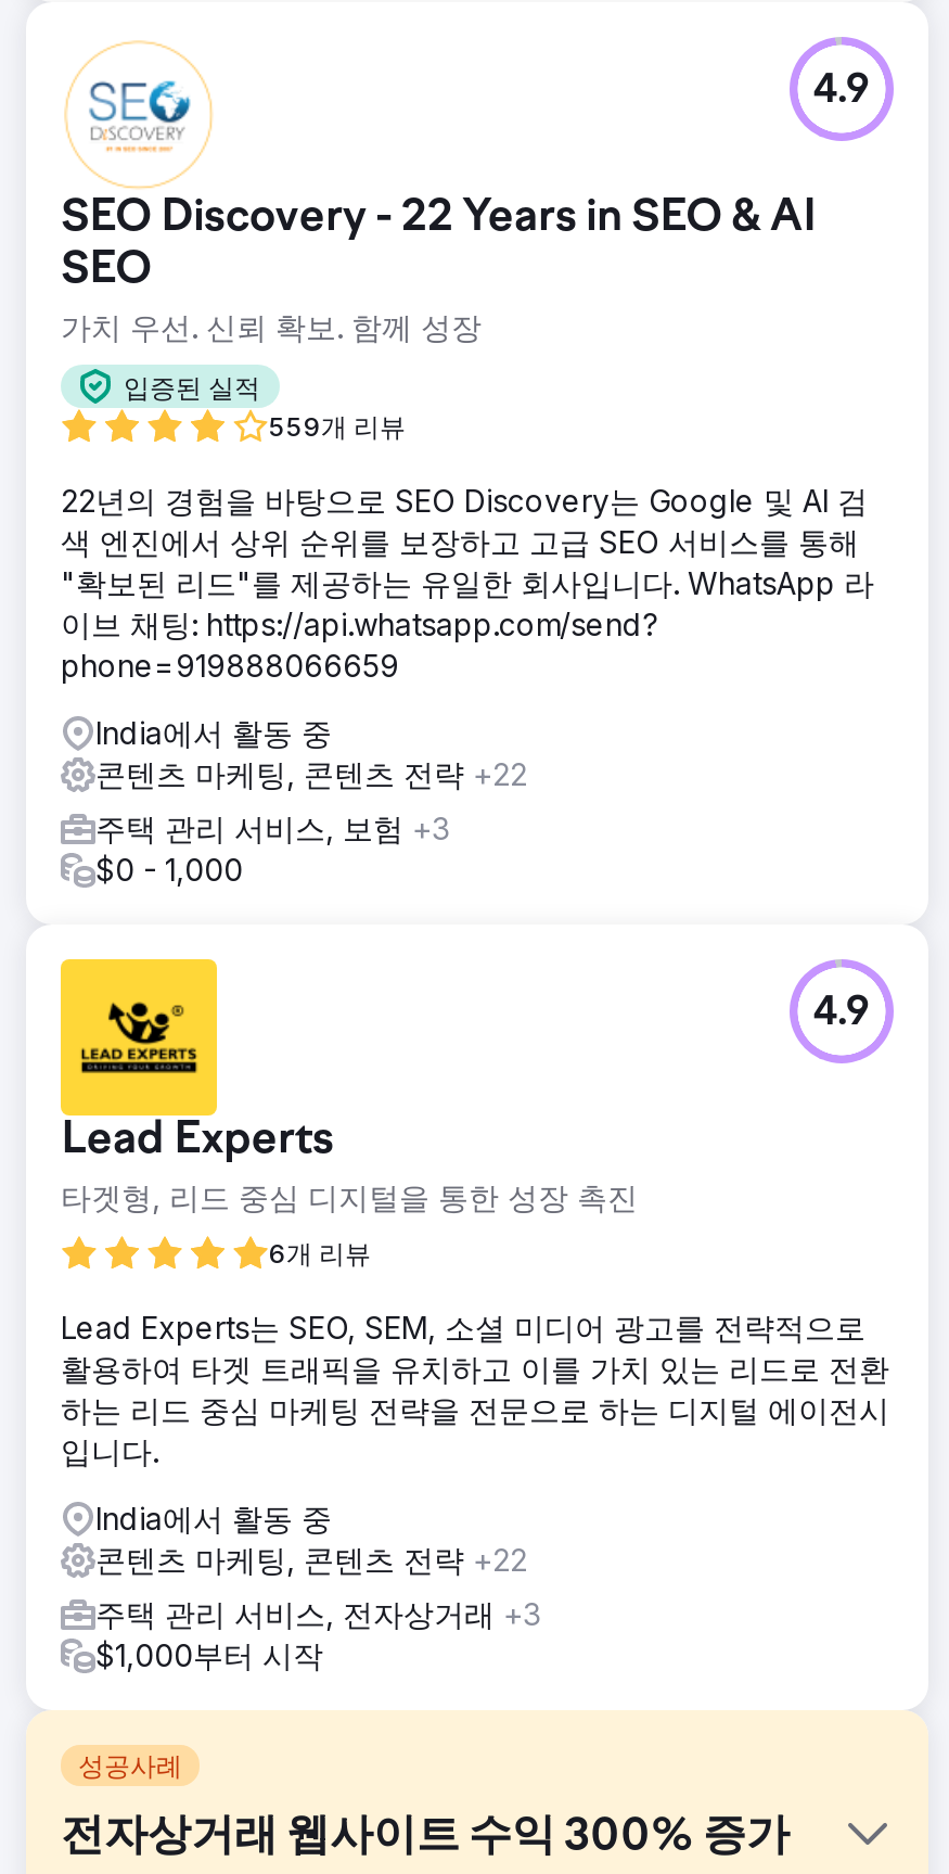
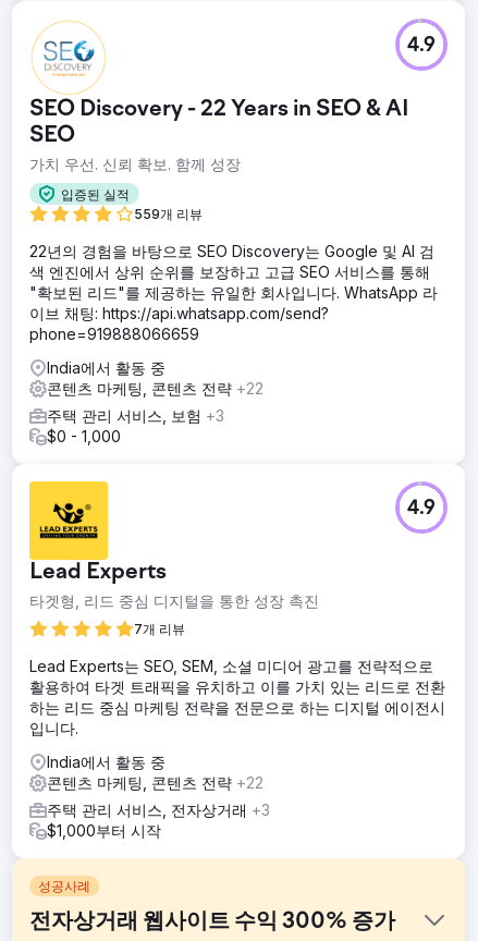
- 6개 리뷰
+ 7개 리뷰
